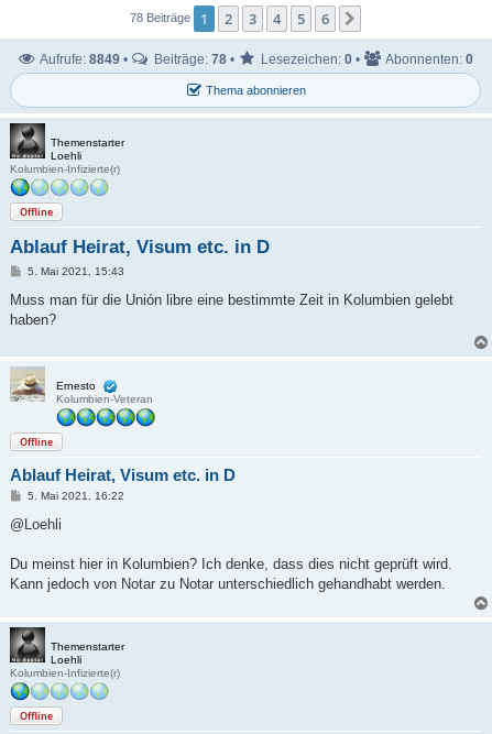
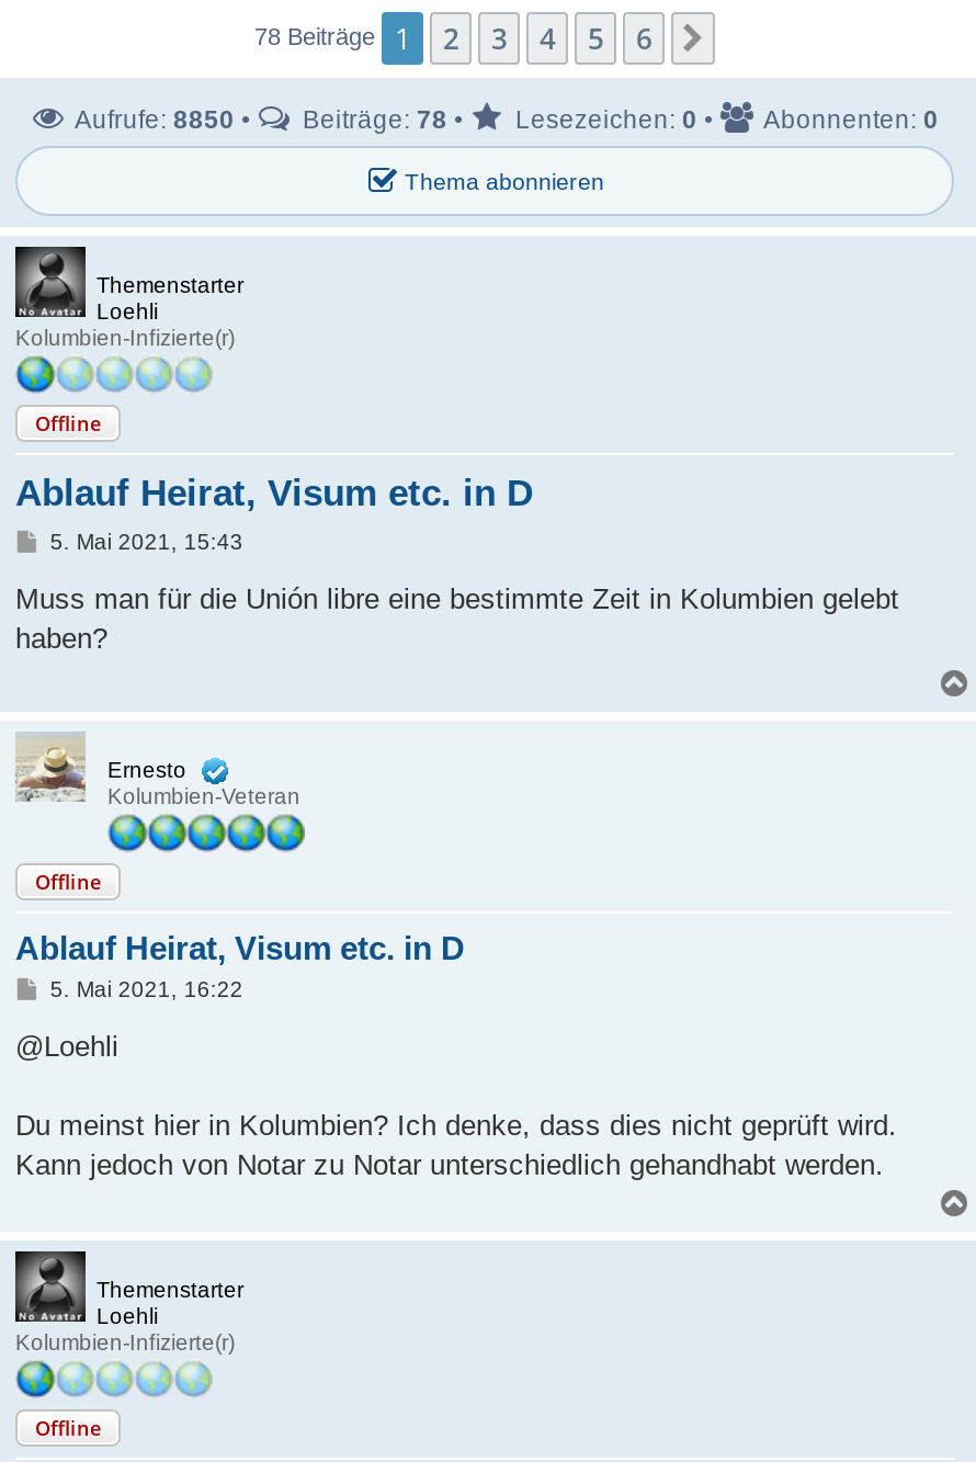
- Aufrufe: 8849 • Beiträge: 78 • Lesezeichen: 0 • Abonnenten: 0
+ Aufrufe: 8850 • Beiträge: 78 • Lesezeichen: 0 • Abonnenten: 0
